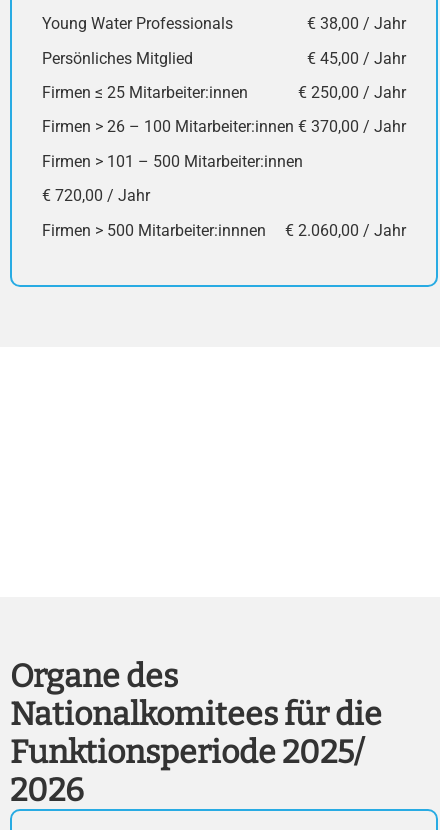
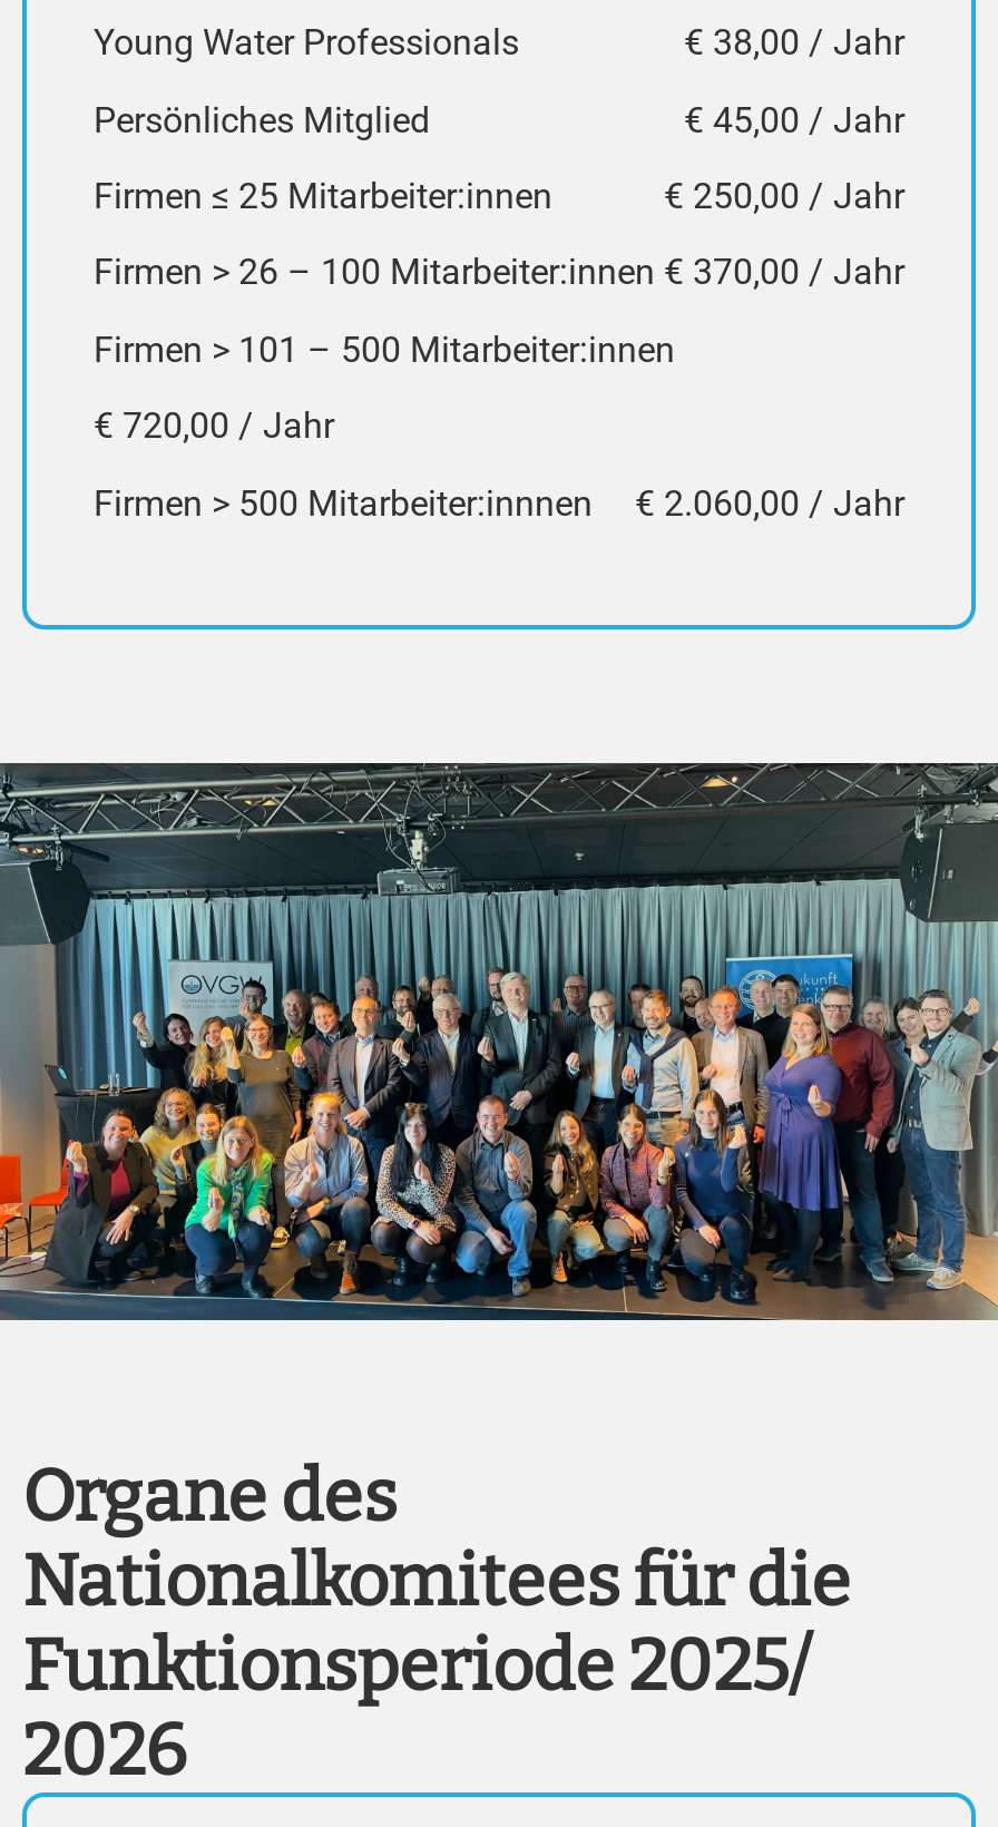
+ [image]
